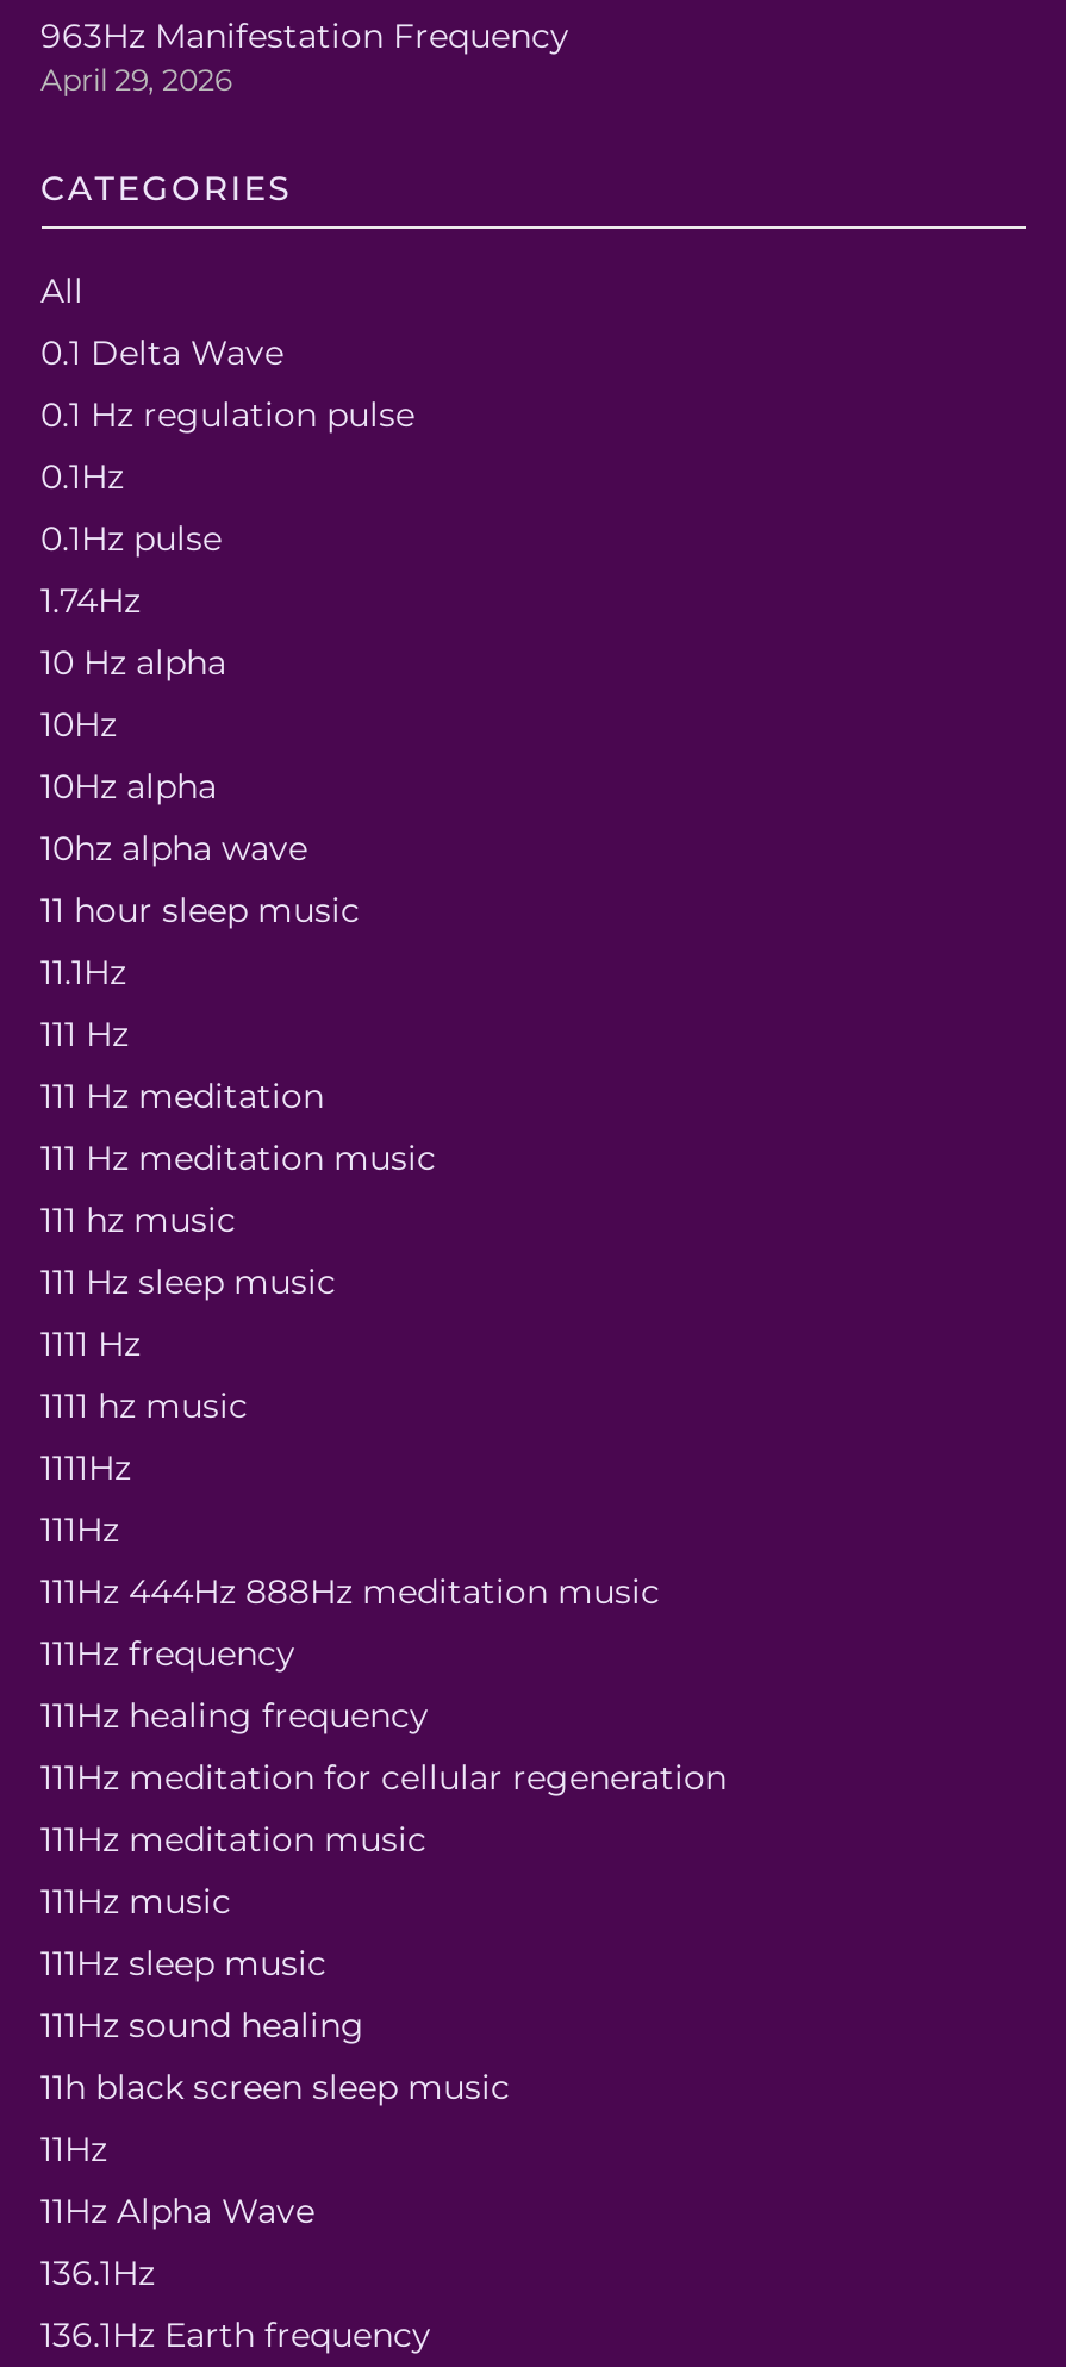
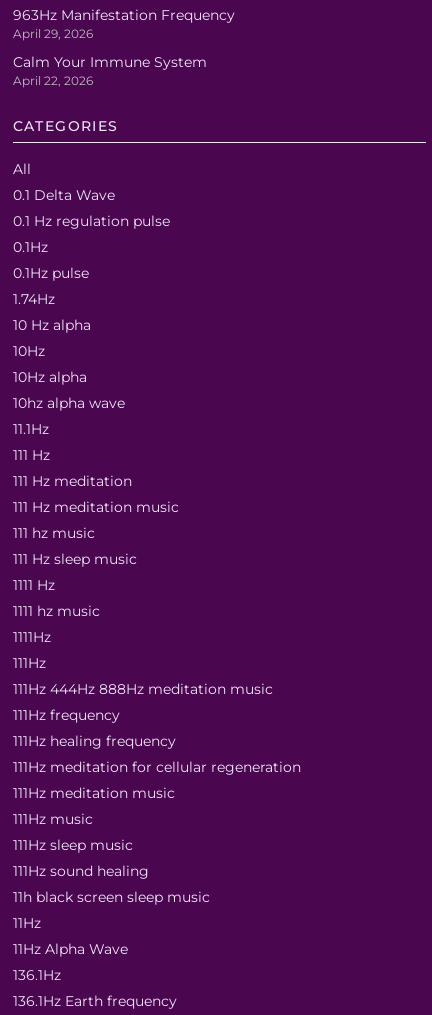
+ Calm Your Immune System
+ April 22, 2026

moved down: CATEGORIES | All | 0.1 Delta Wave | ... | 10Hz alpha | 10hz alpha wave

- 11 hour sleep music
